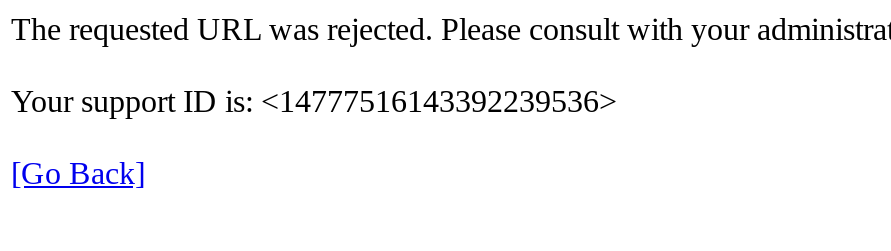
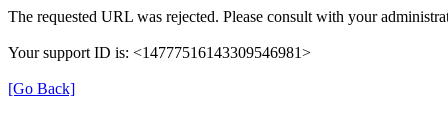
- Your support ID is: <14777516143392239536>
+ Your support ID is: <14777516143309546981>
